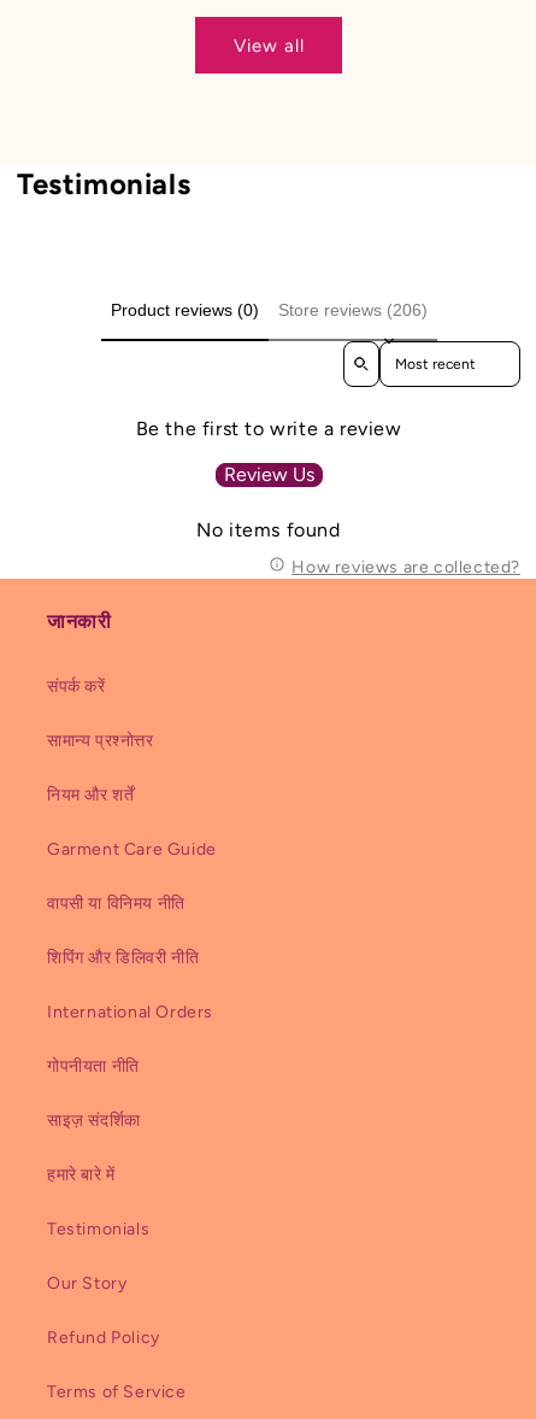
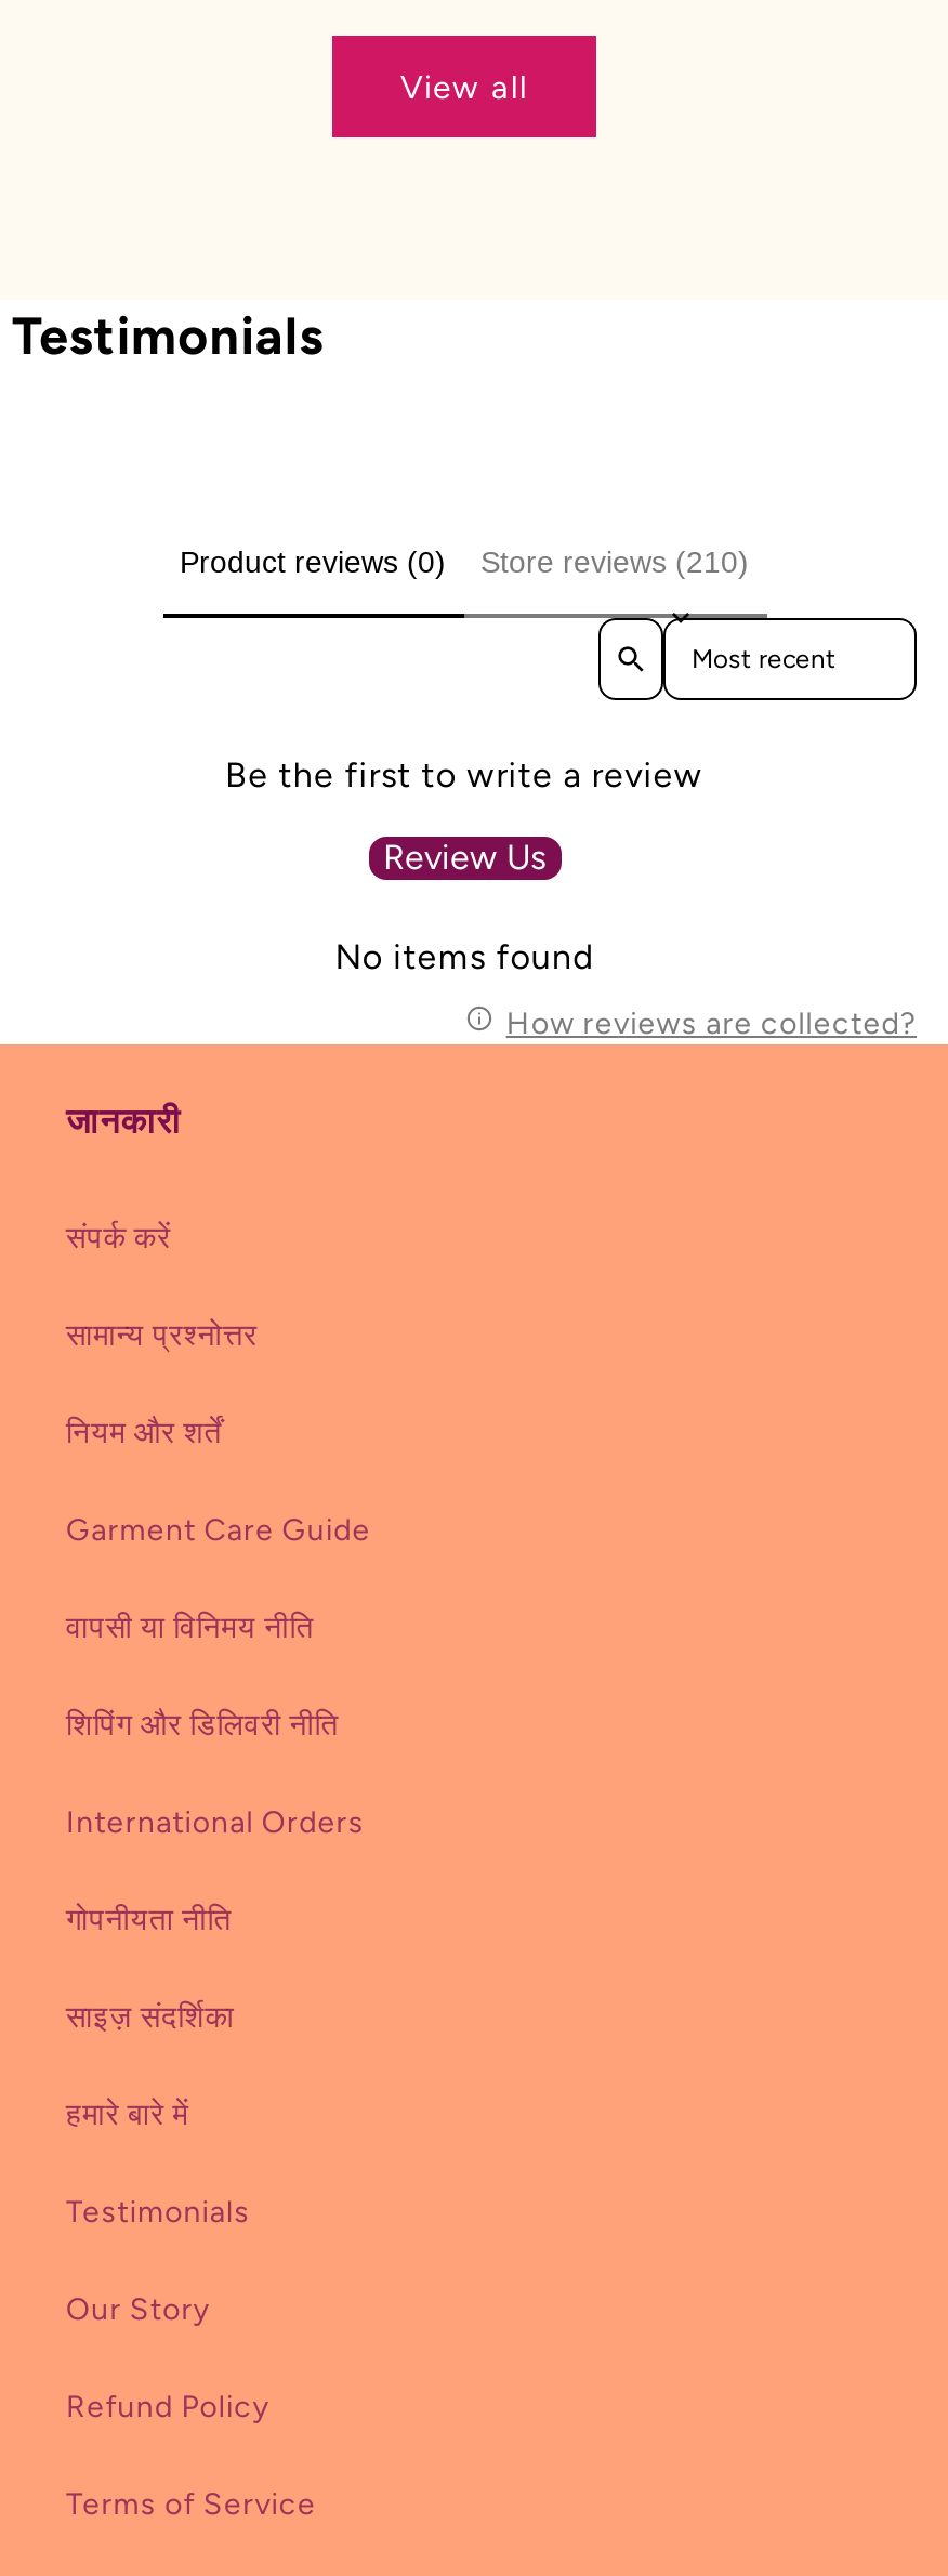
- Store reviews (206)
+ Store reviews (210)
